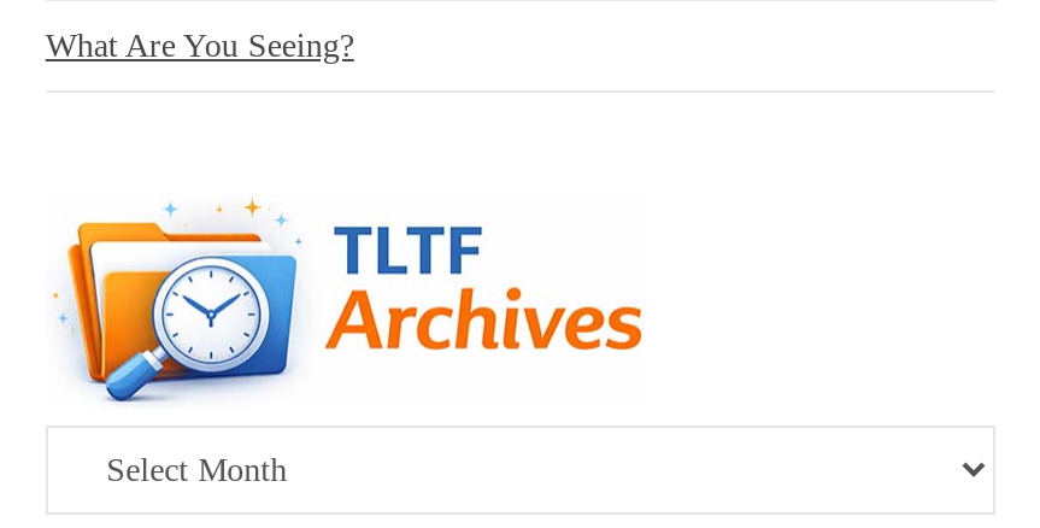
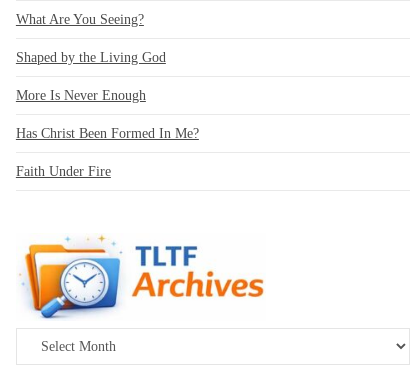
+ Shaped by the Living God
+ More Is Never Enough
+ Has Christ Been Formed In Me?
+ Faith Under Fire
